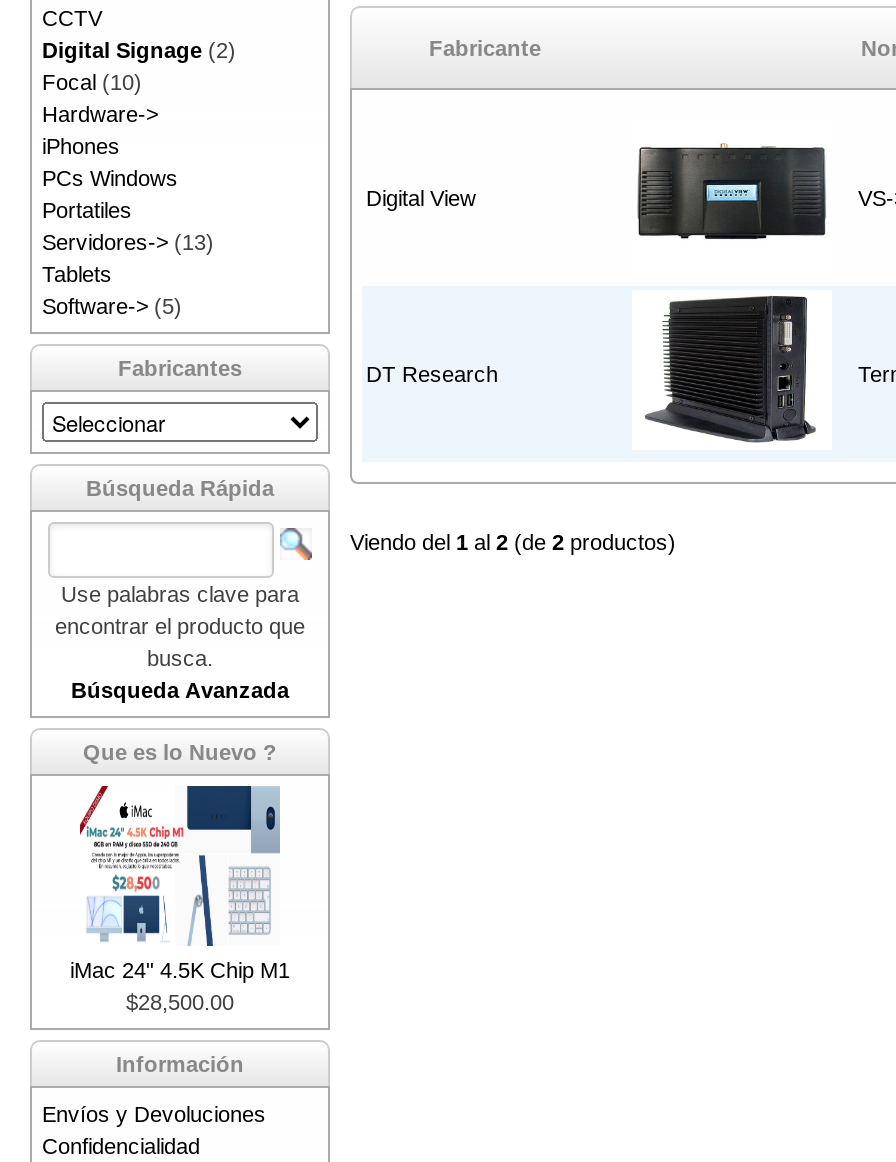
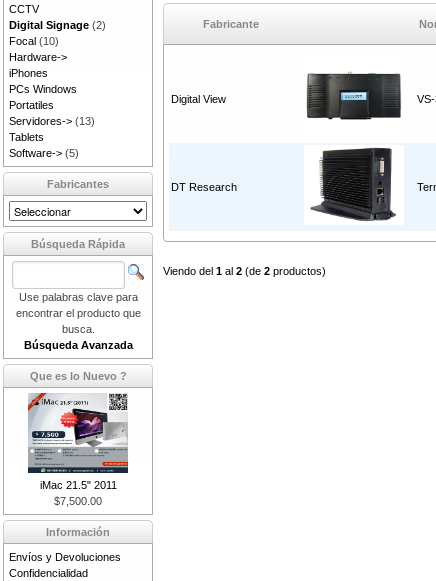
- [image]
- iMac 24" 4.5K Chip M1
- $28,500.00
+ [image]
+ iMac 21.5" 2011
+ $7,500.00
